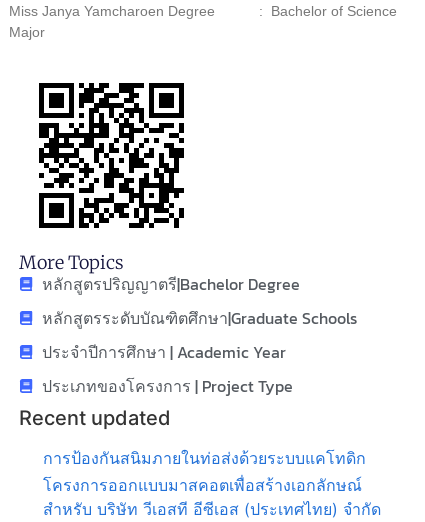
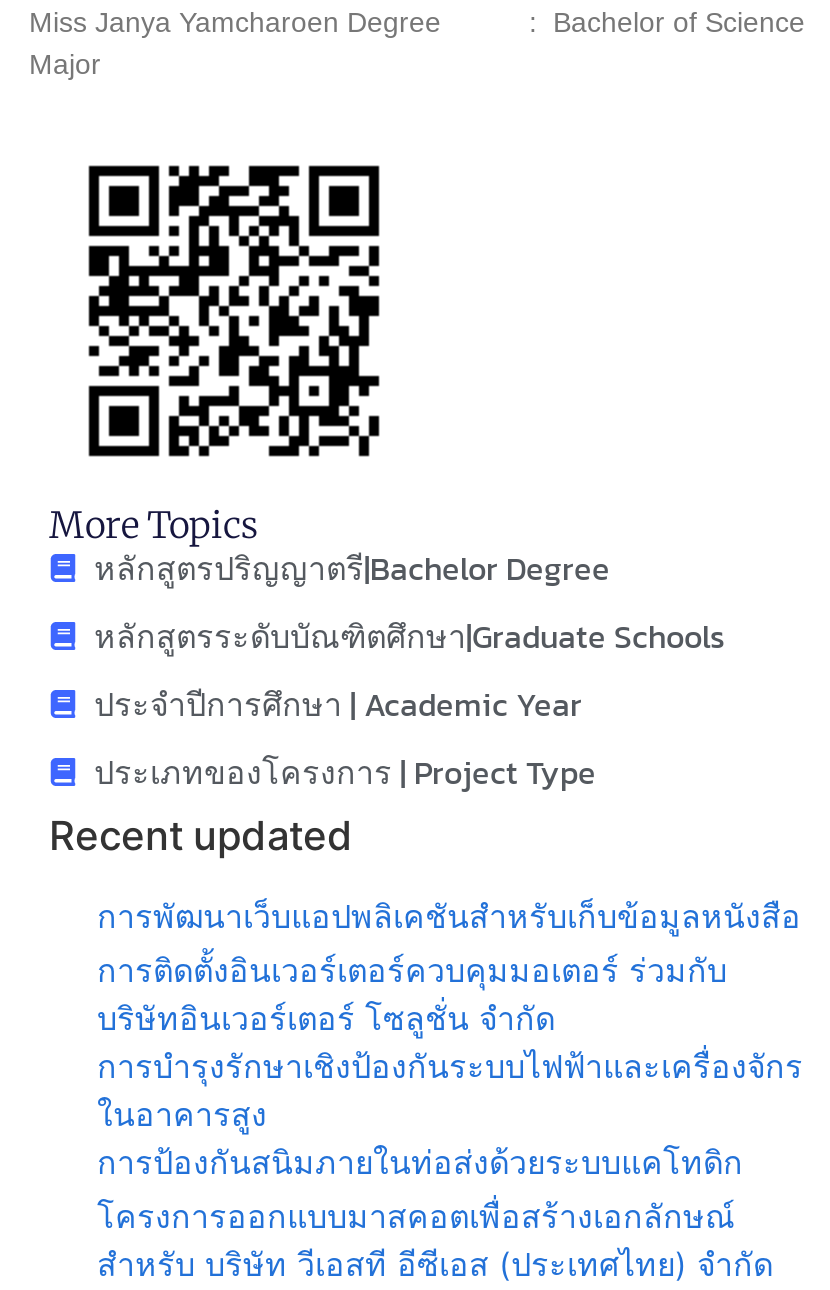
+ การพัฒนาเว็บแอปพลิเคชันสำหรับเก็บข้อมูลหนังสือ
+ การติดตั้งอินเวอร์เตอร์ควบคุมมอเตอร์ ร่วมกับ
+ บริษัทอินเวอร์เตอร์ โซลูชั่น จำกัด
+ การบำรุงรักษาเชิงป้องกันระบบไฟฟ้าและเครื่องจักร
+ ในอาคารสูง
